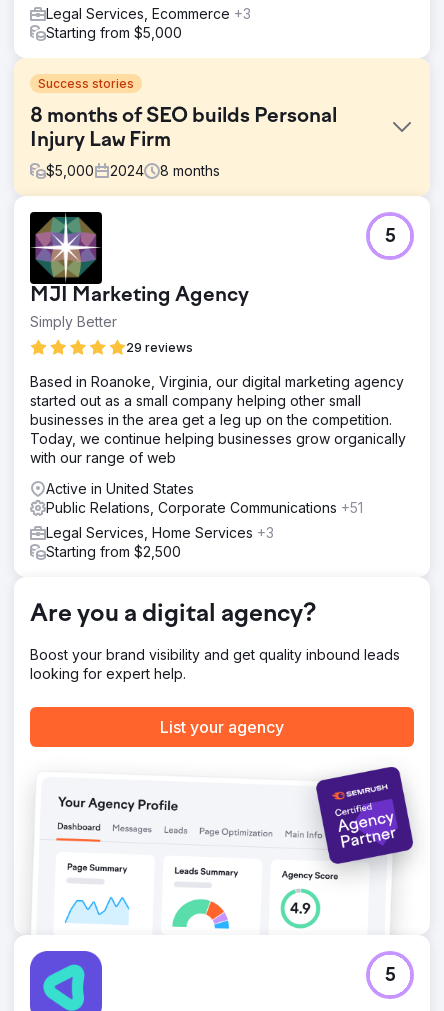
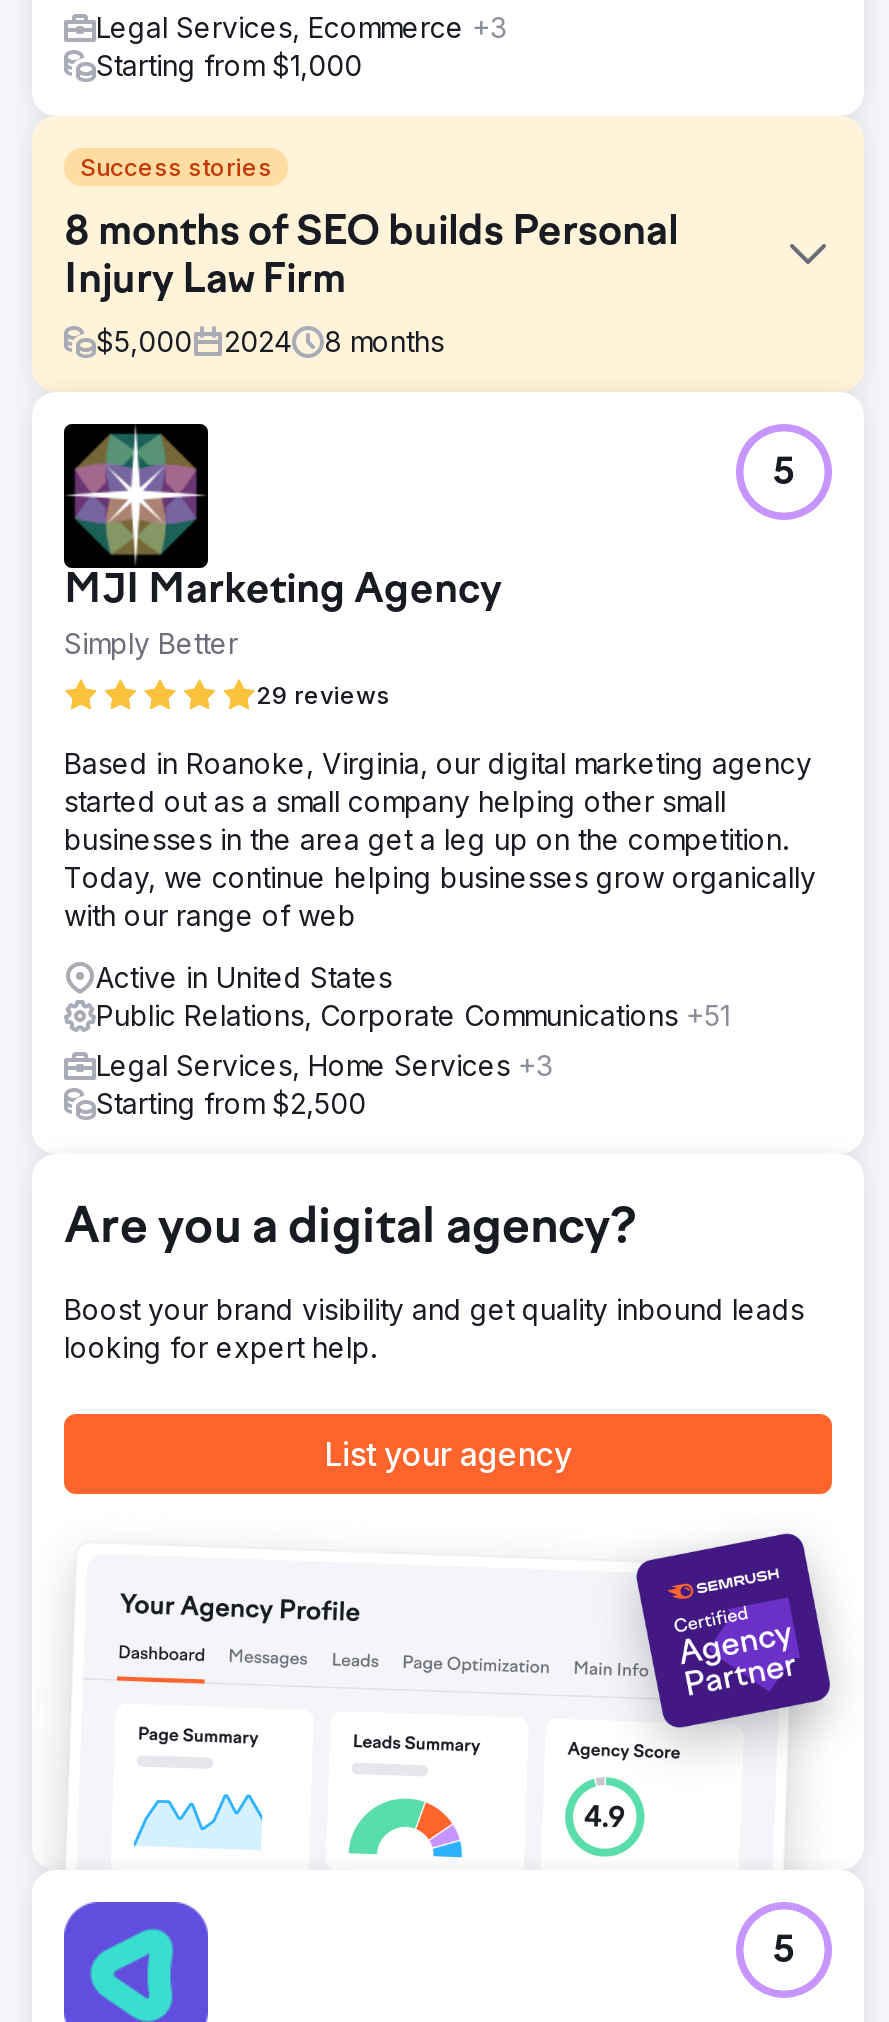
- Starting from $5,000
+ Starting from $1,000
